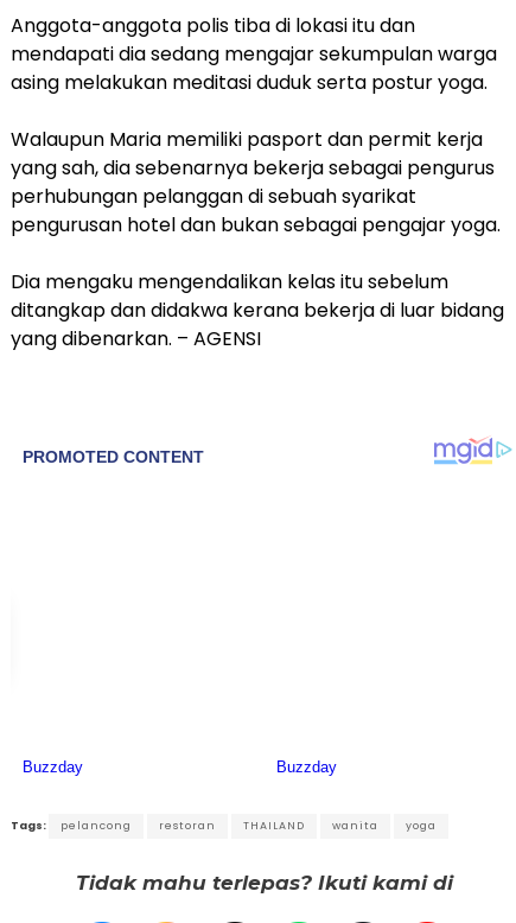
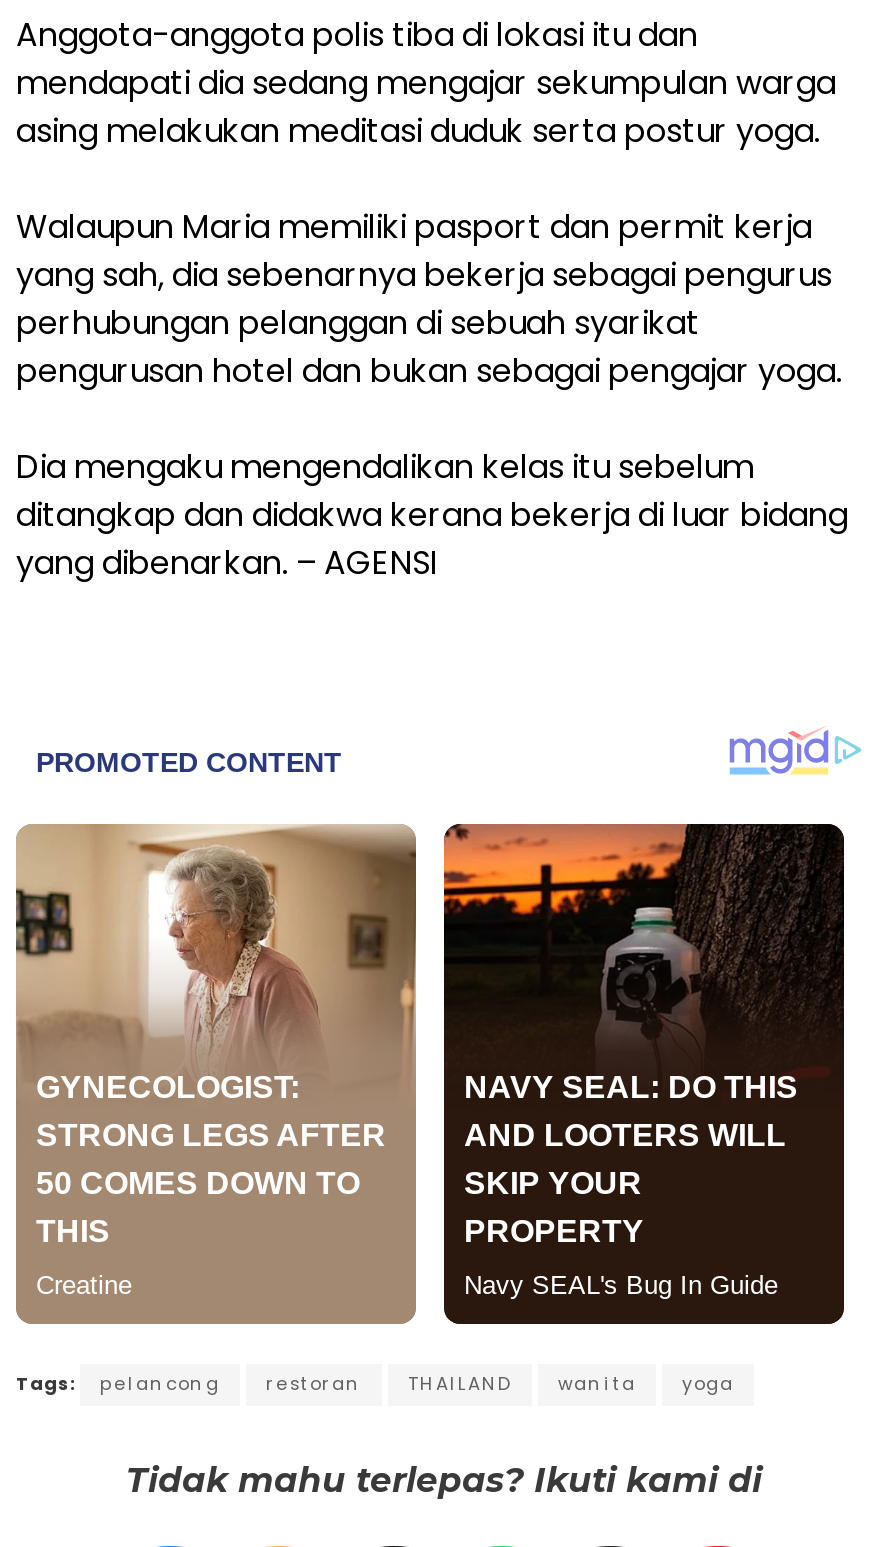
+ [image]

+ [image]
